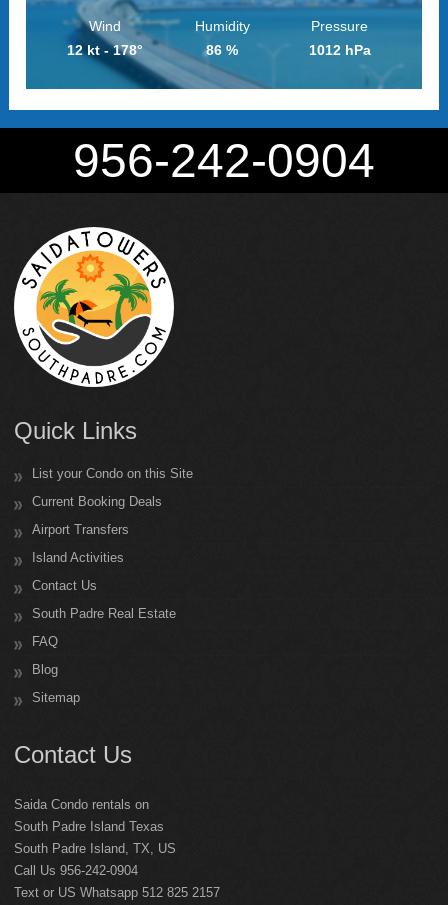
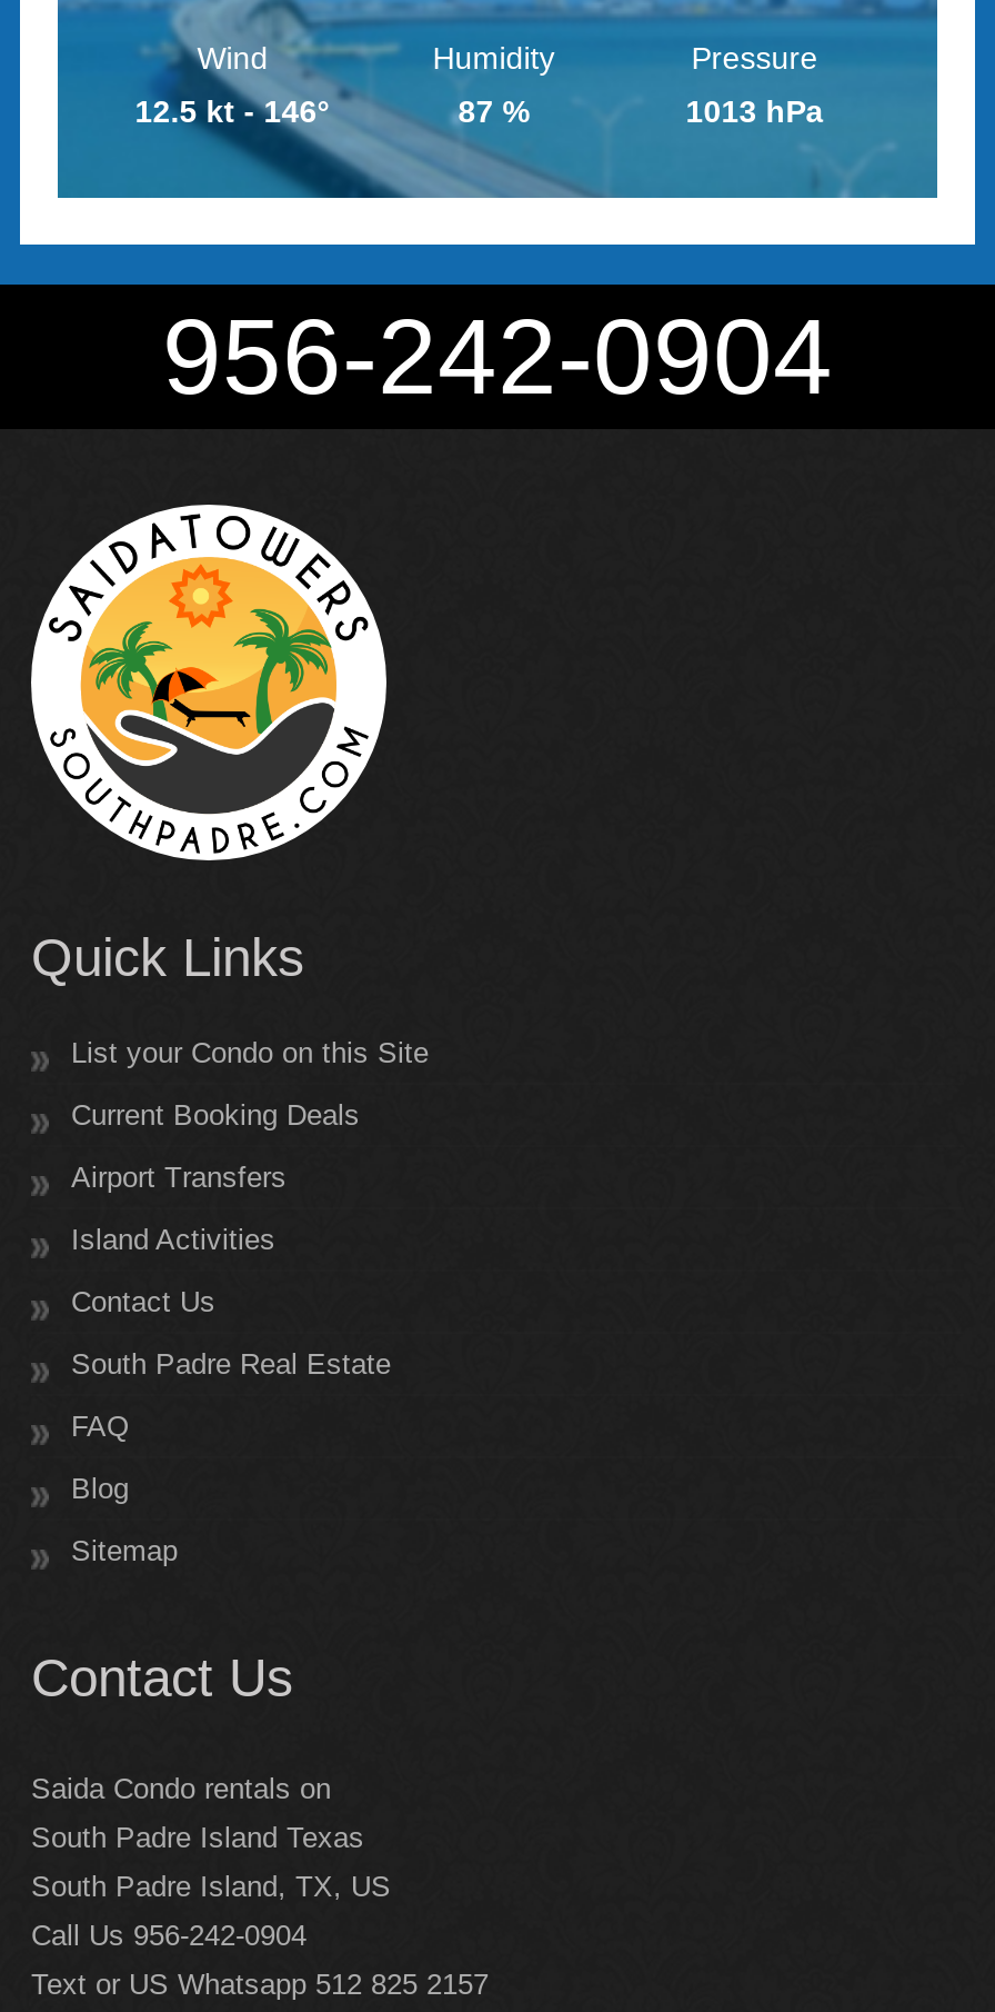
- 12 kt - 178°
+ 12.5 kt - 146°

- 86 %
+ 87 %

- 1012 hPa
+ 1013 hPa
